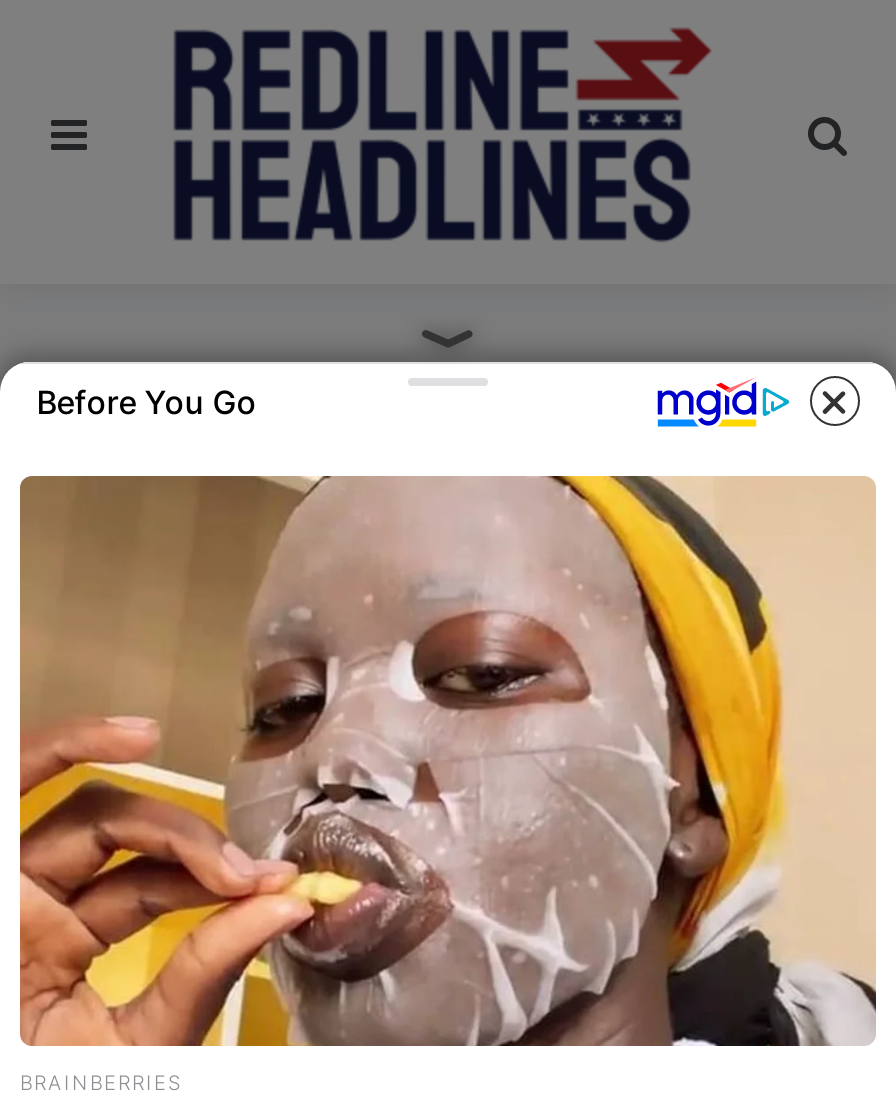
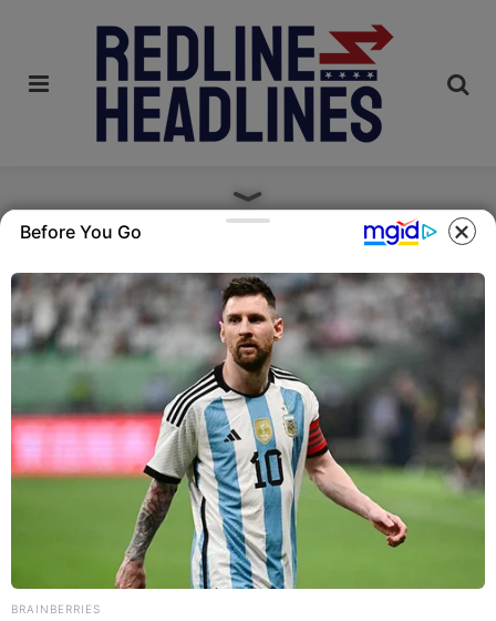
- [image]
+ [image]
